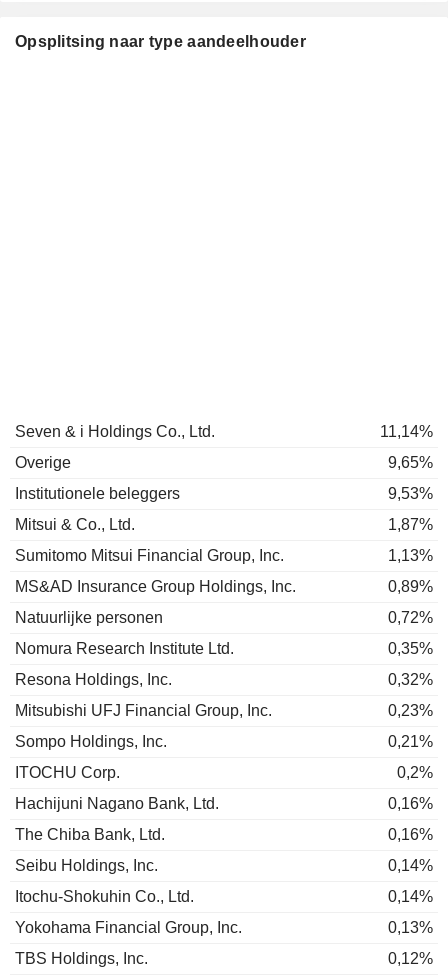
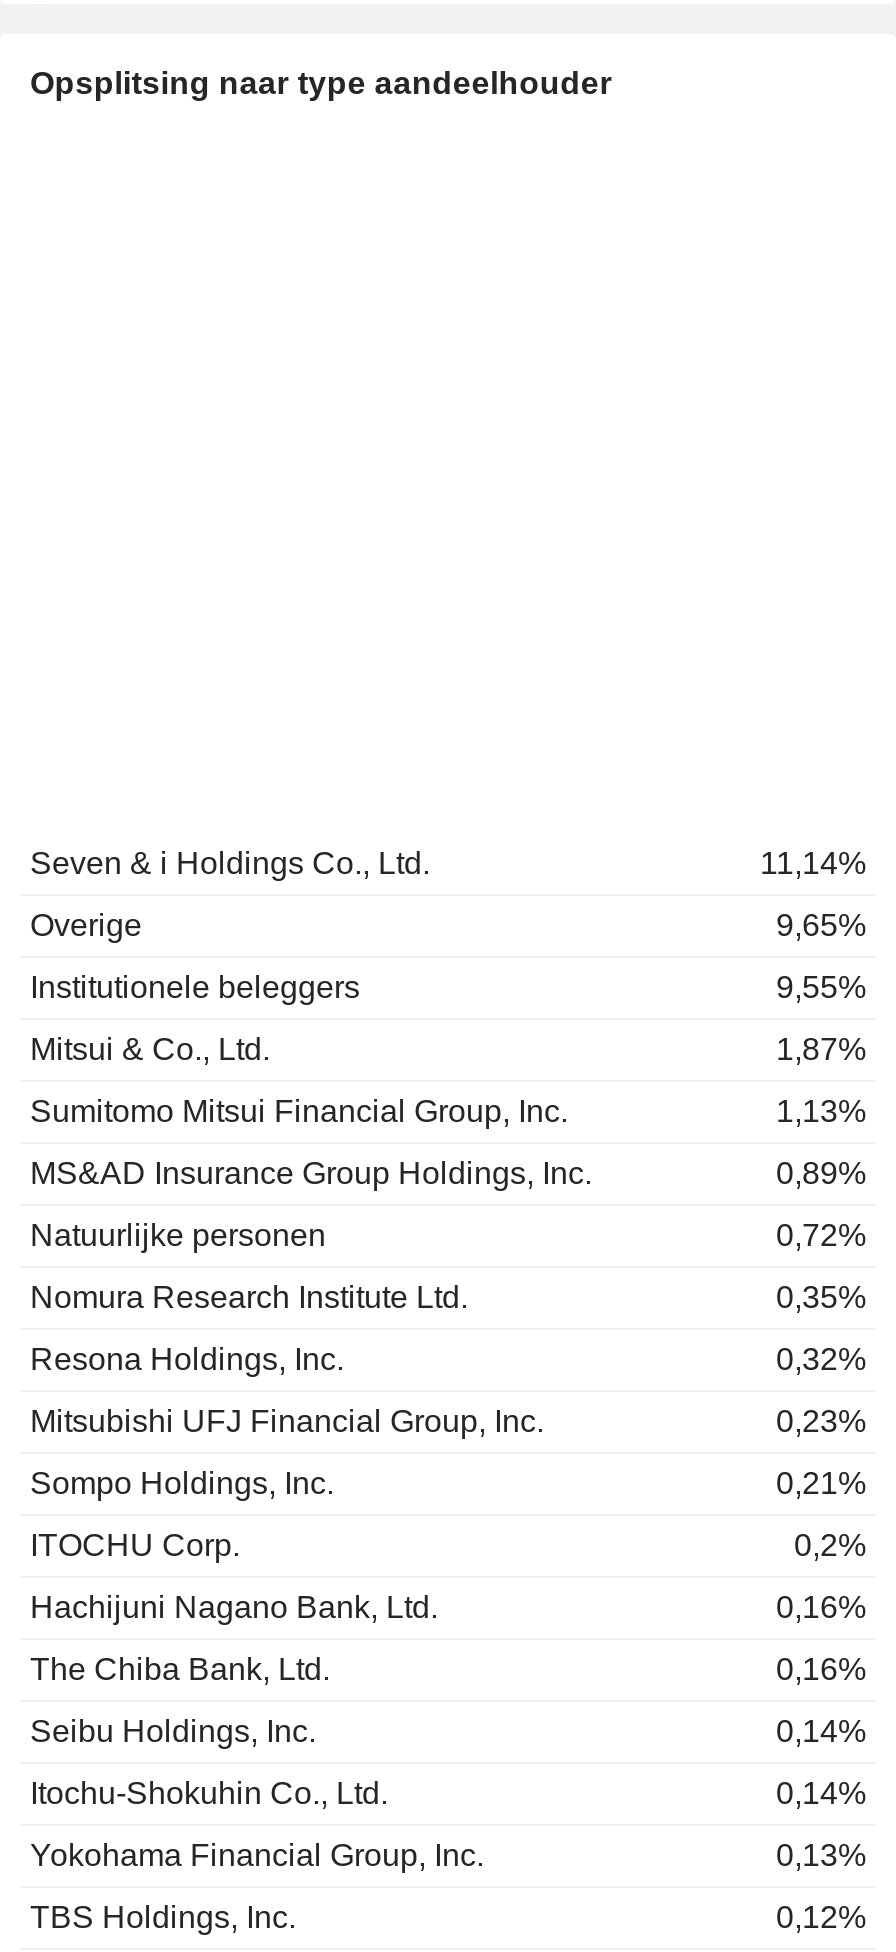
- 9,53%
+ 9,55%
